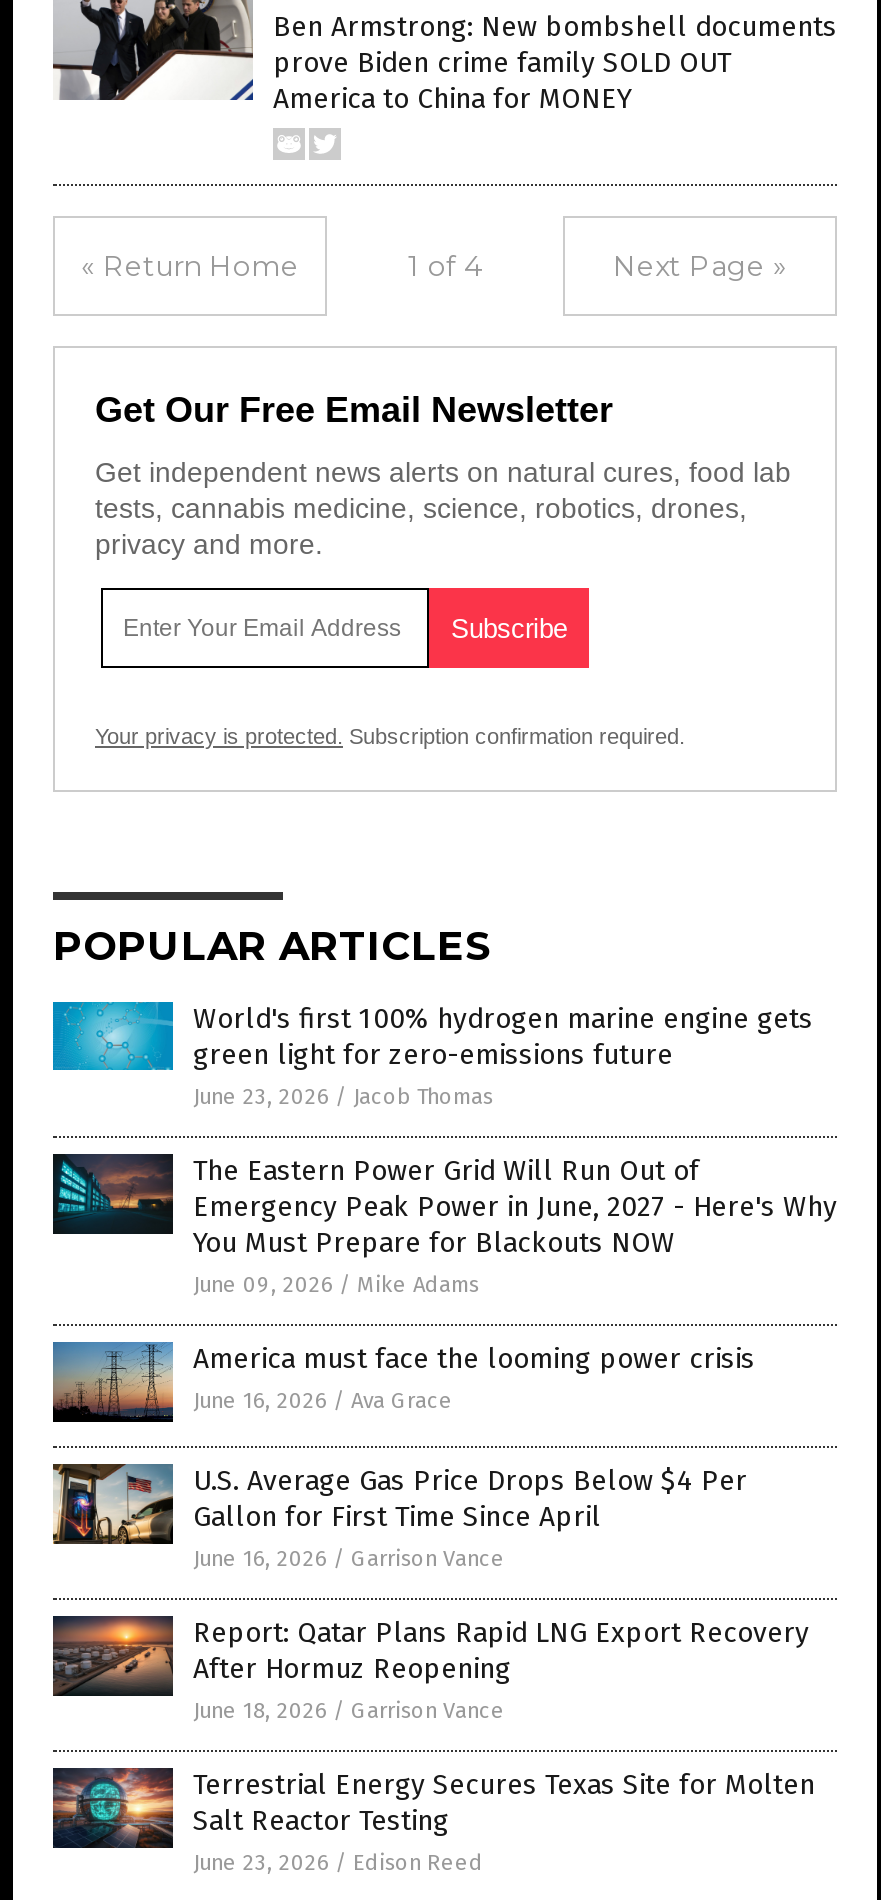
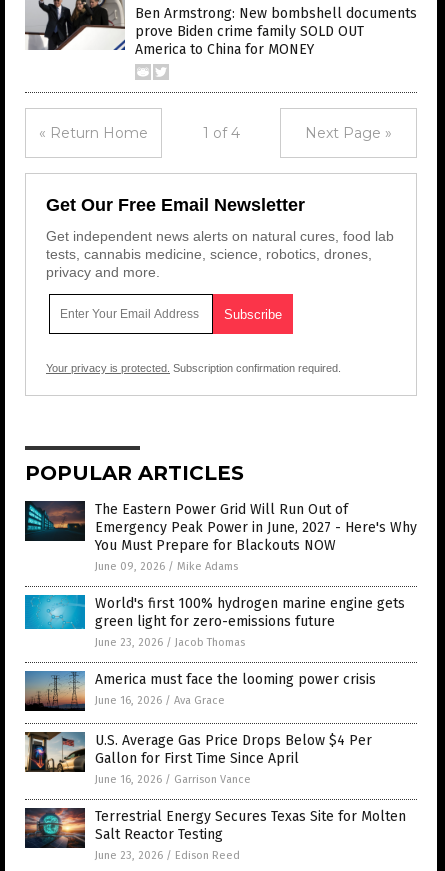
moved down: [image] | World's first 100% hydrogen marine engine gets | green light for zero-emissions future | June 23, 2026 / Jacob Thomas

- [image]
- Report: Qatar Plans Rapid LNG Export Recovery
- After Hormuz Reopening
- June 18, 2026 / Garrison Vance
